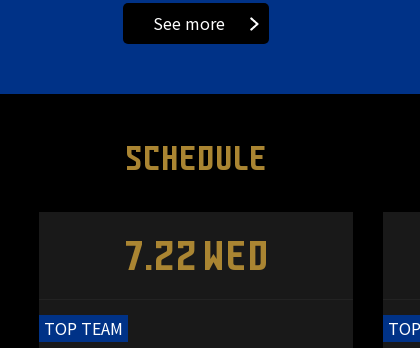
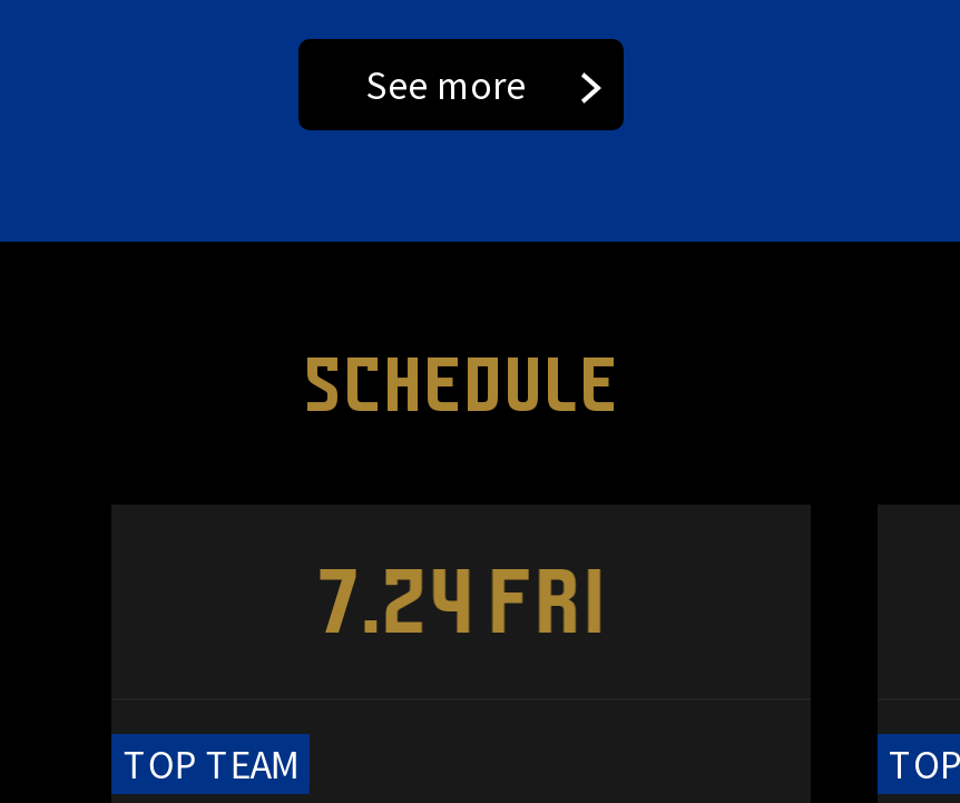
- 7.22 Wed
+ 7.24 Fri
